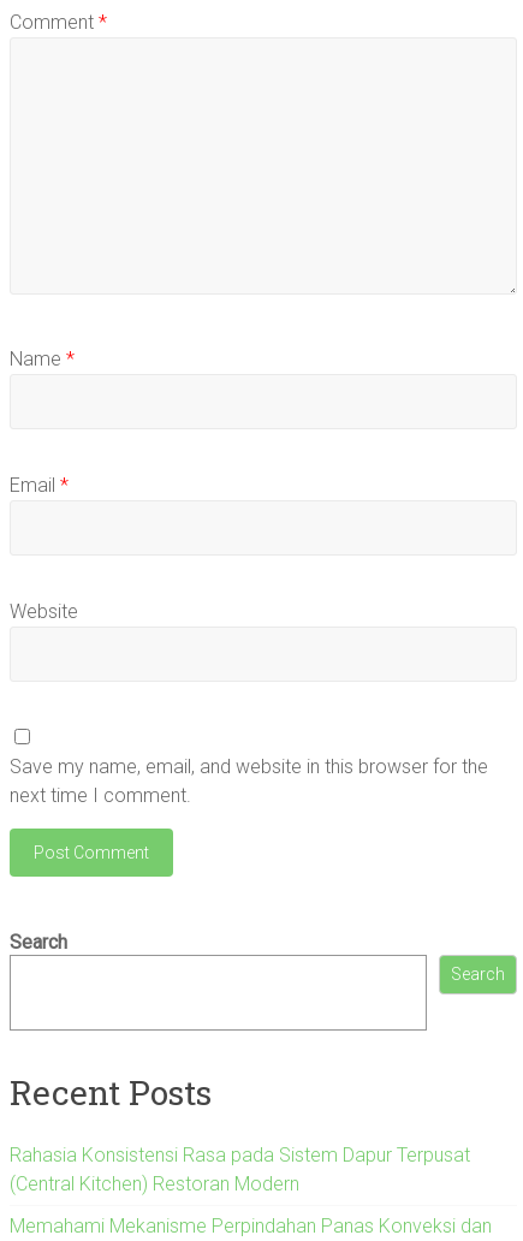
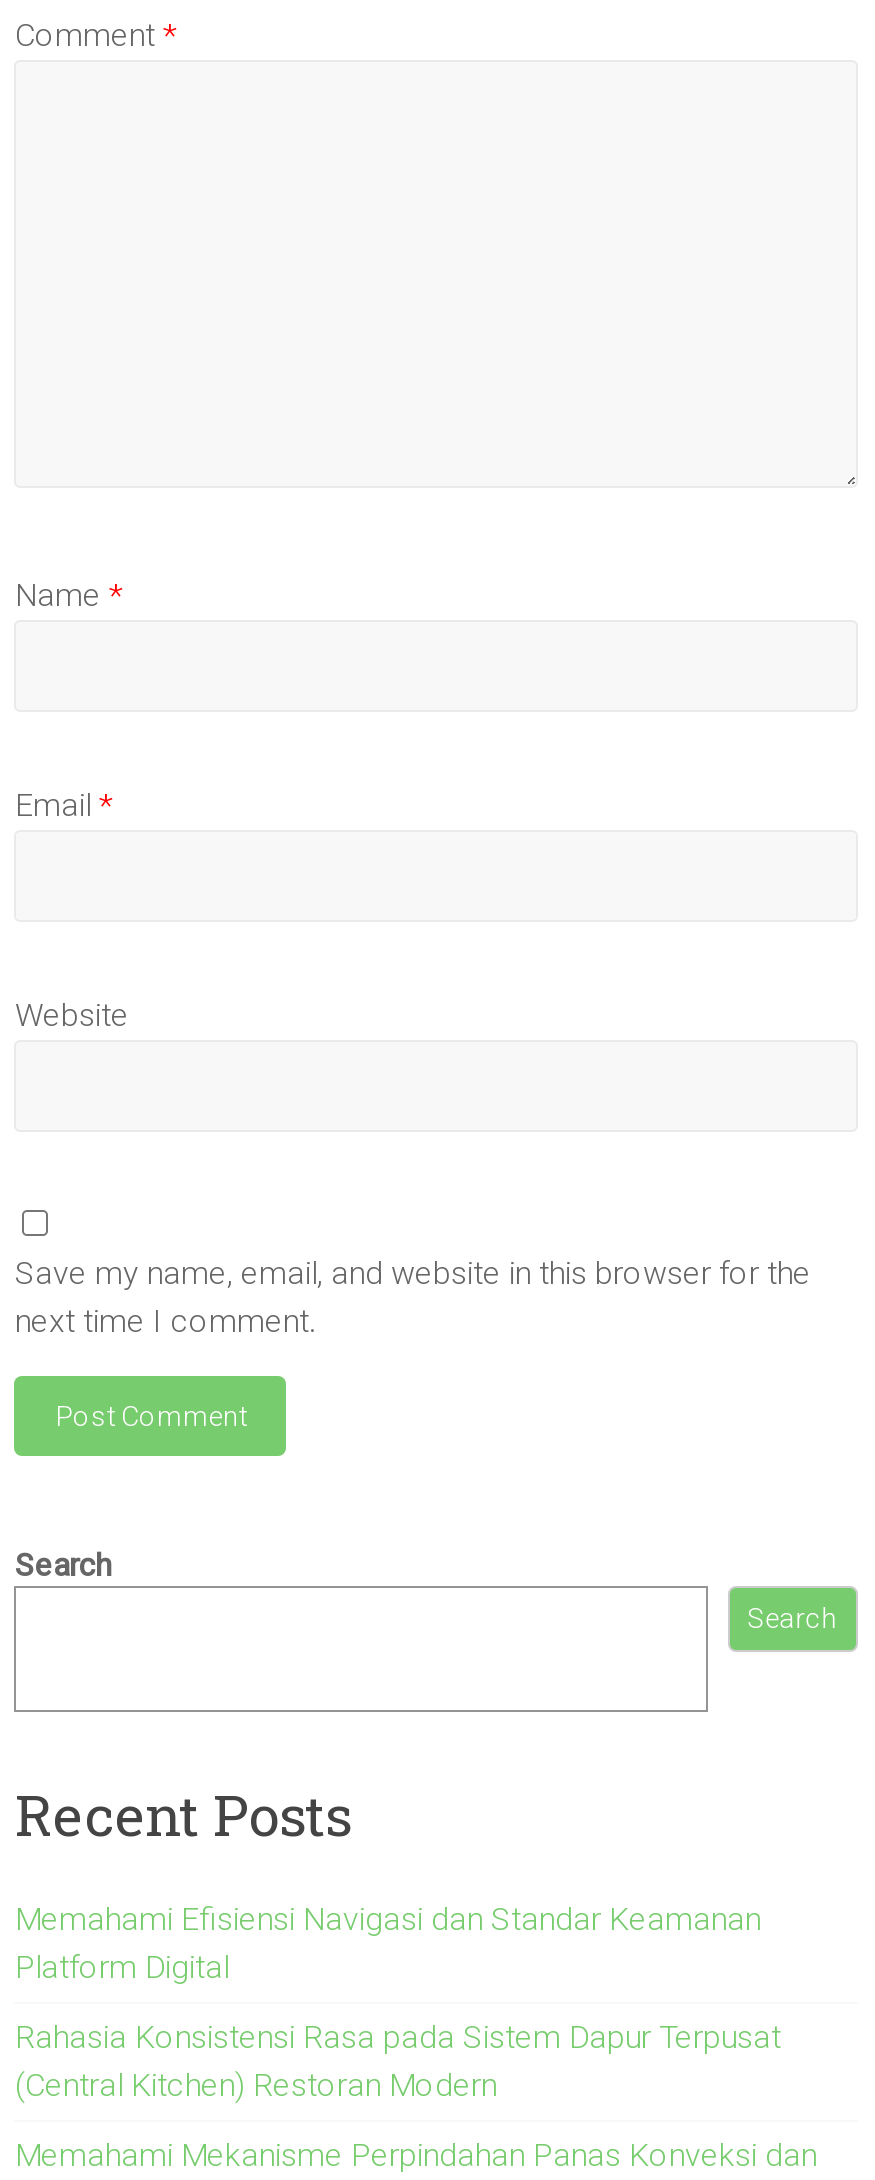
+ Memahami Efisiensi Navigasi dan Standar Keamanan
+ Platform Digital
